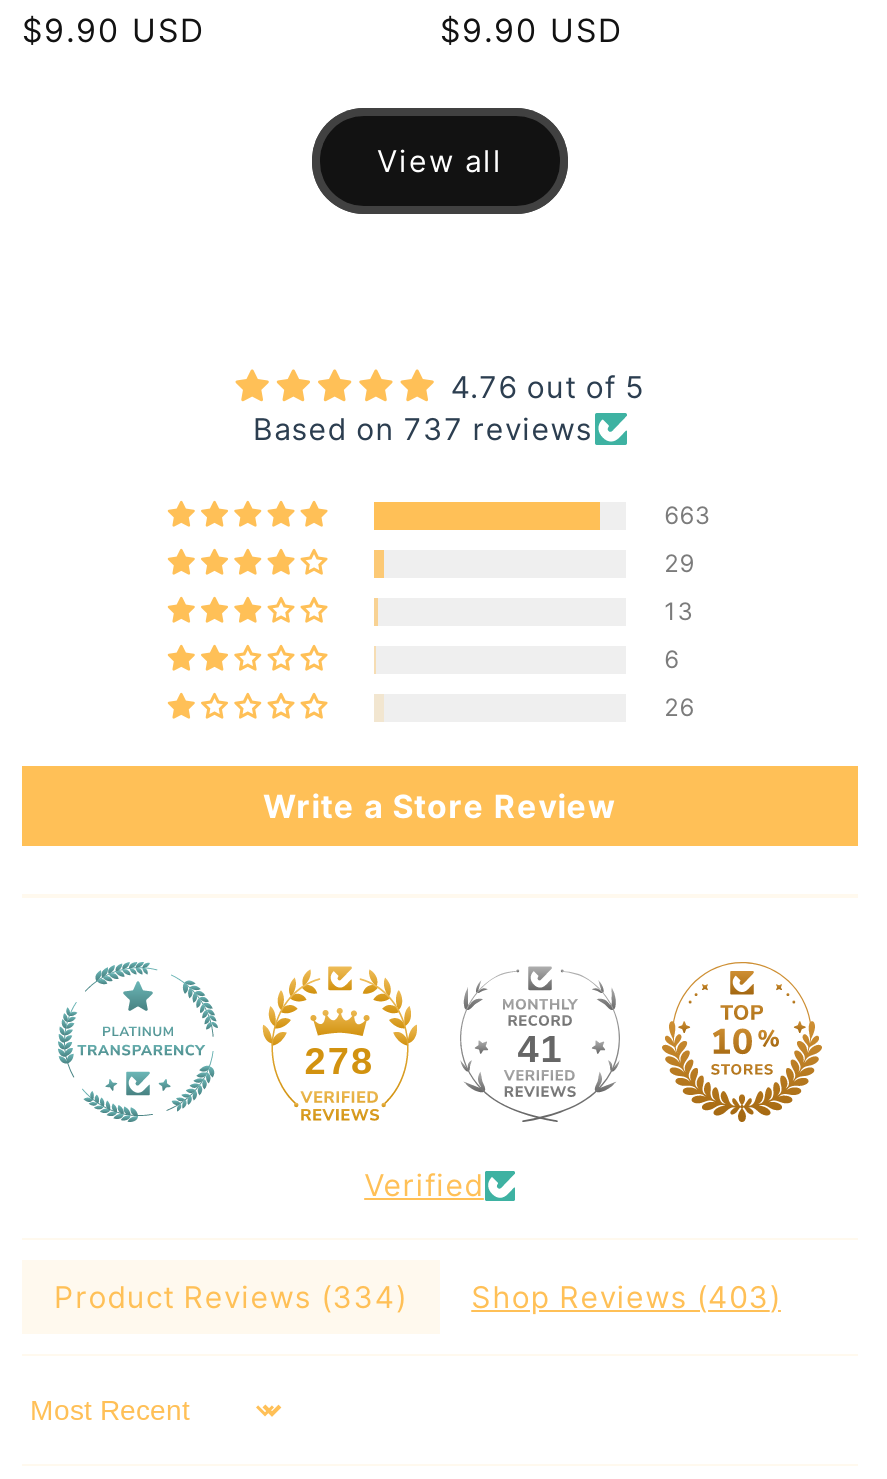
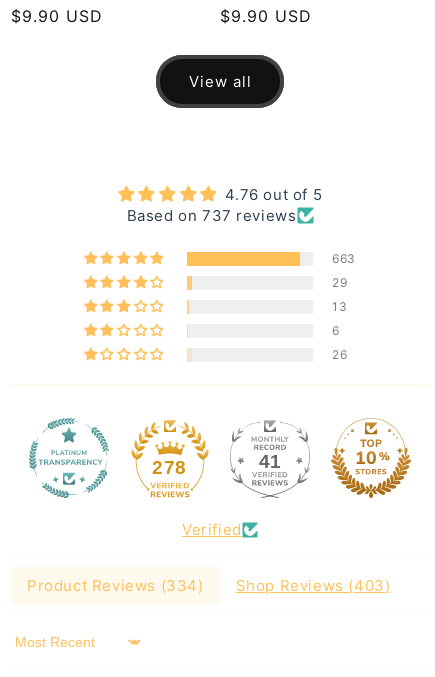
- Write a Store Review
